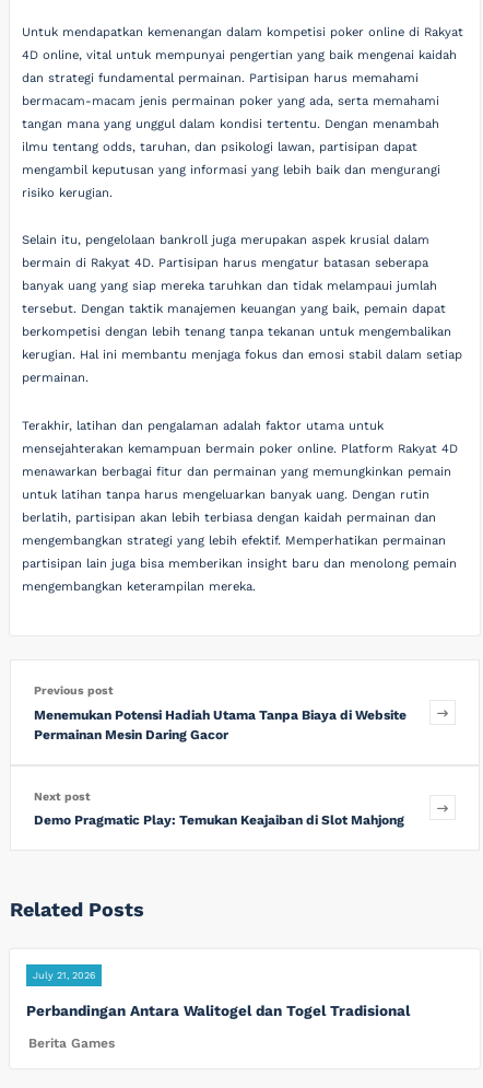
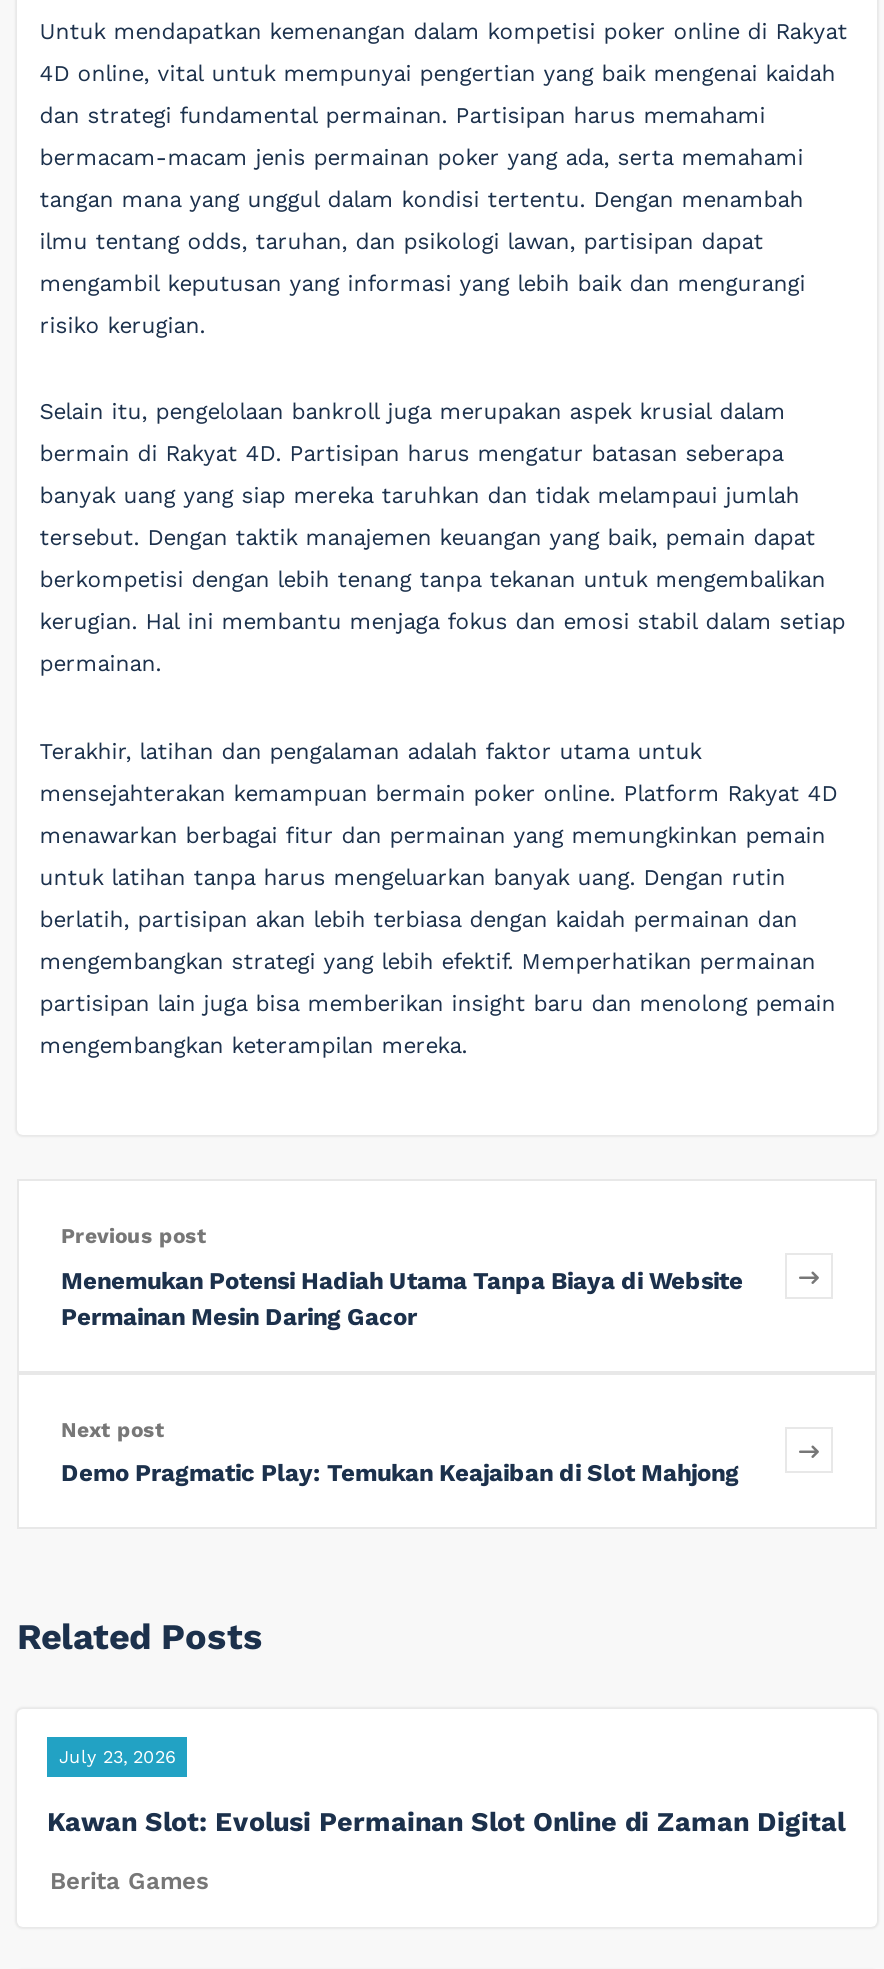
- July 21, 2026
+ July 23, 2026

- Perbandingan Antara Walitogel dan Togel Tradisional
+ Kawan Slot: Evolusi Permainan Slot Online di Zaman Digital
